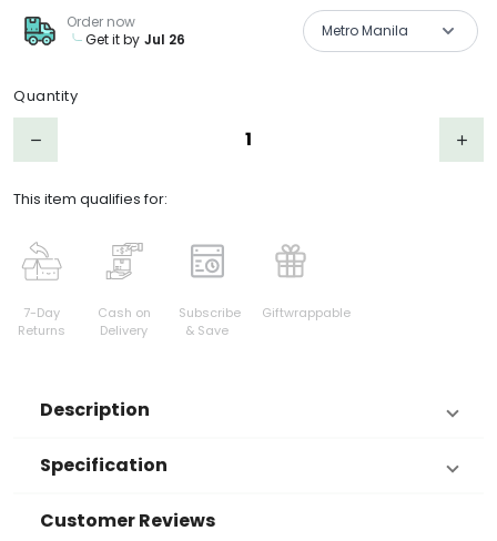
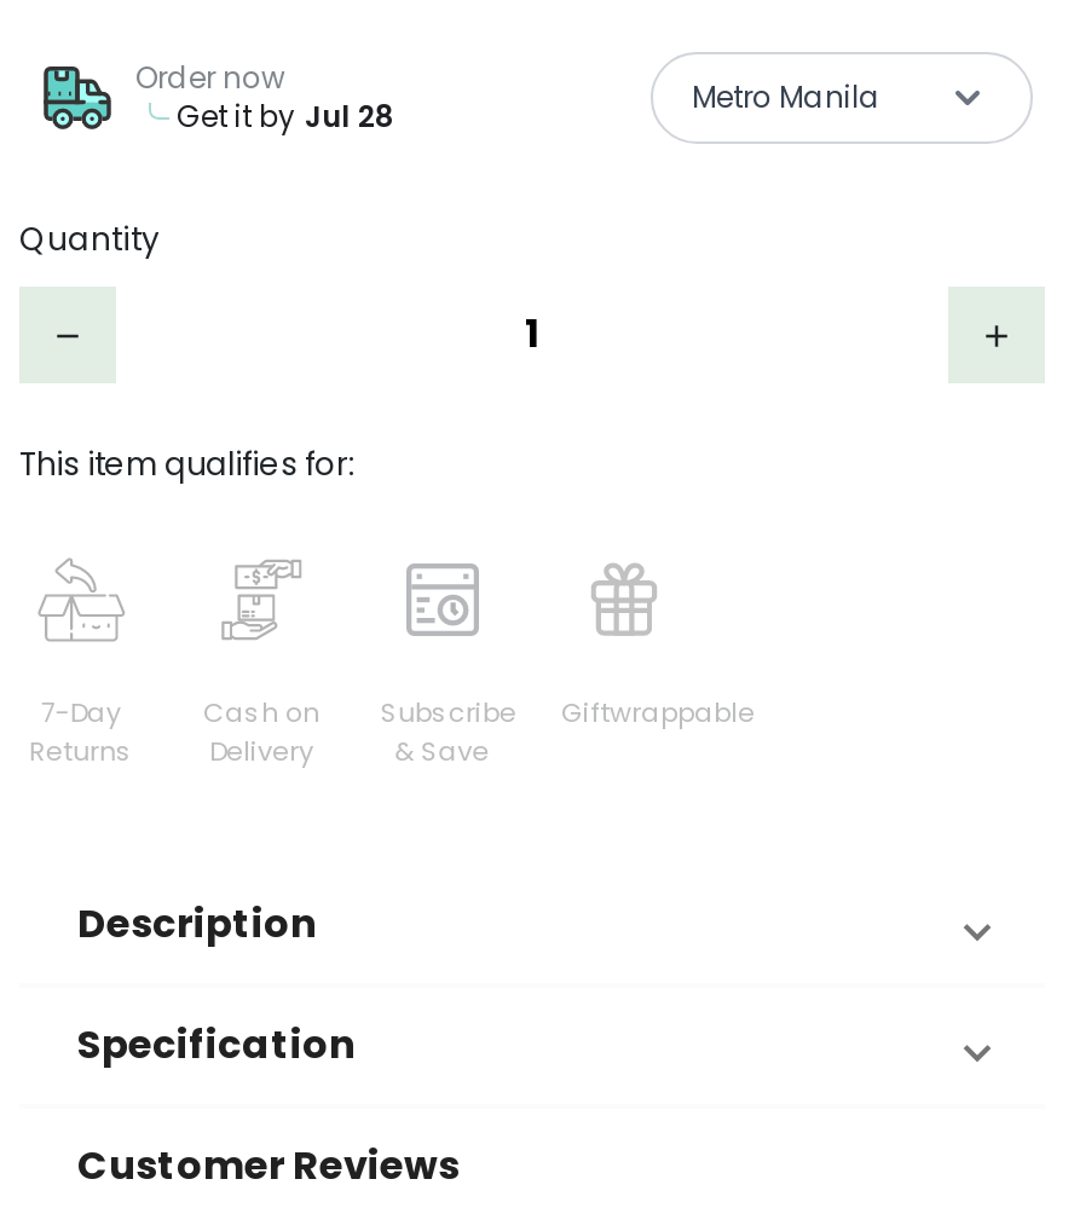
- Get it by Jul 26
+ Get it by Jul 28
